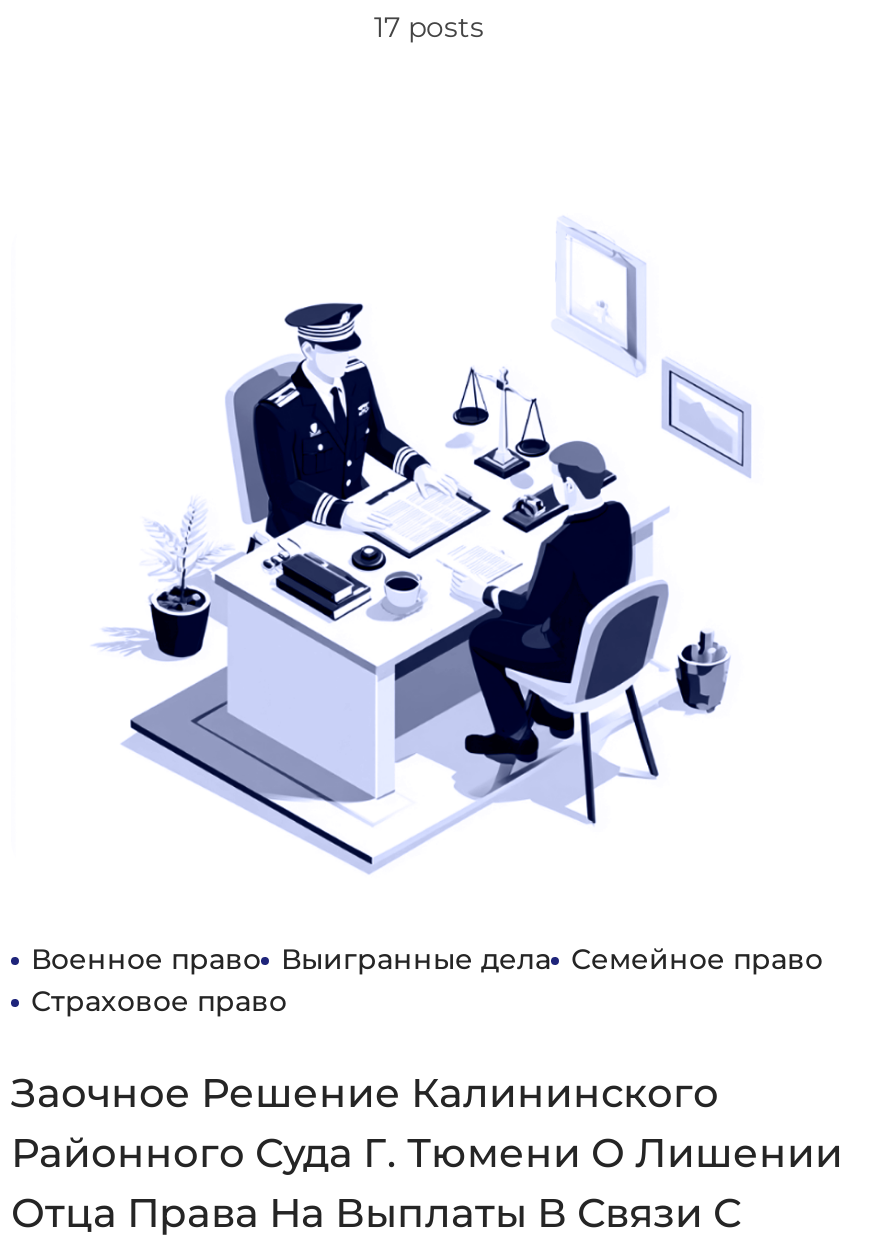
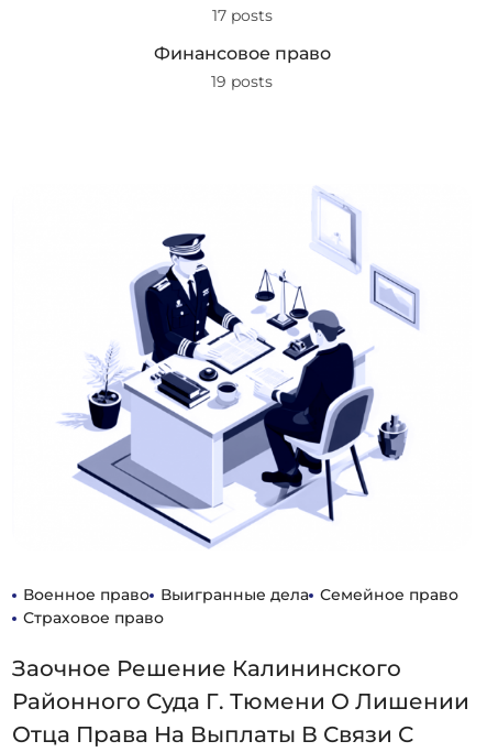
+ Финансовое право
+ 19 posts
